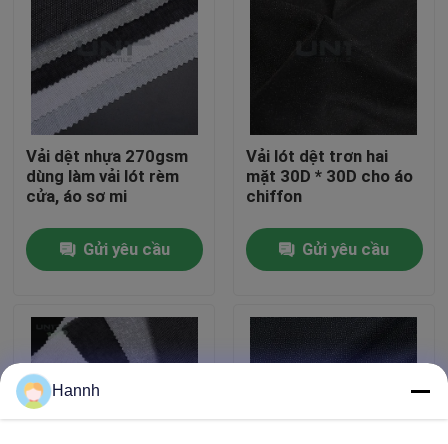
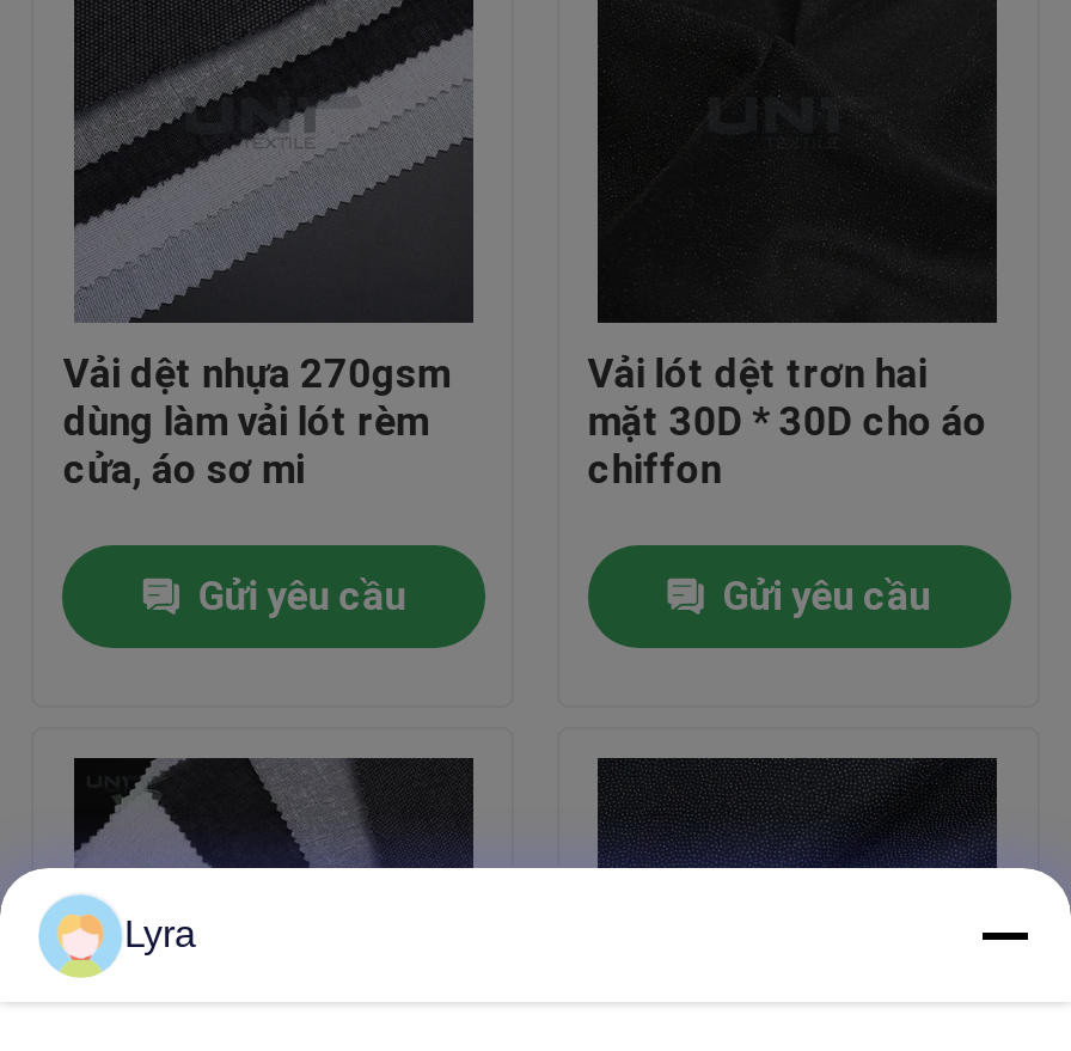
- Hannh
+ Lyra
